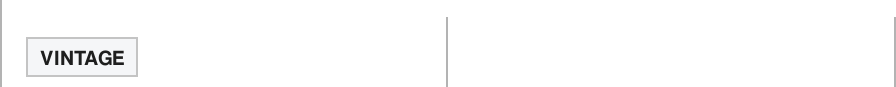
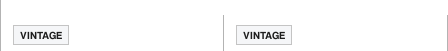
+ VINTAGE
